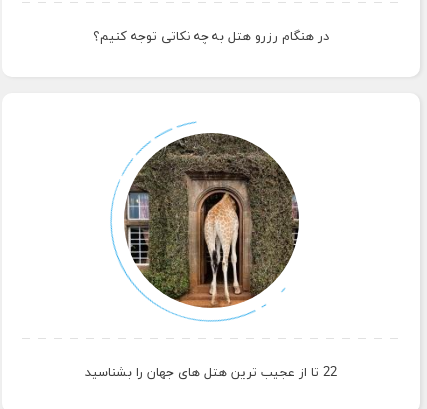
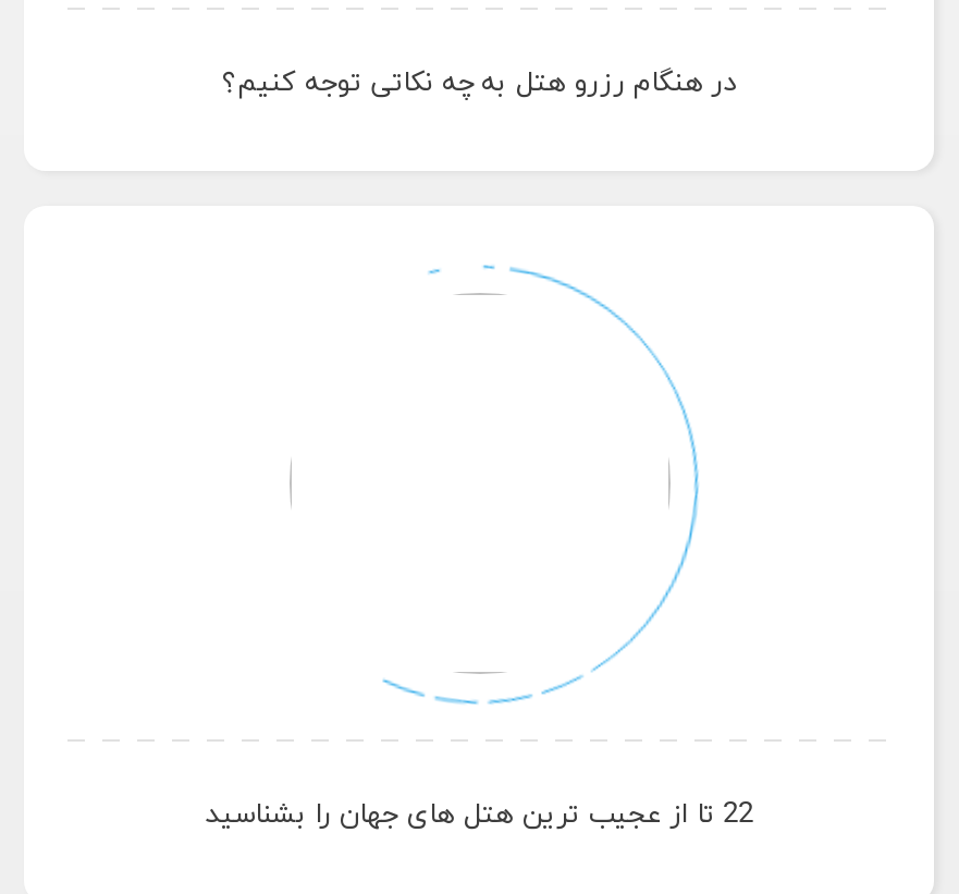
- [image]
